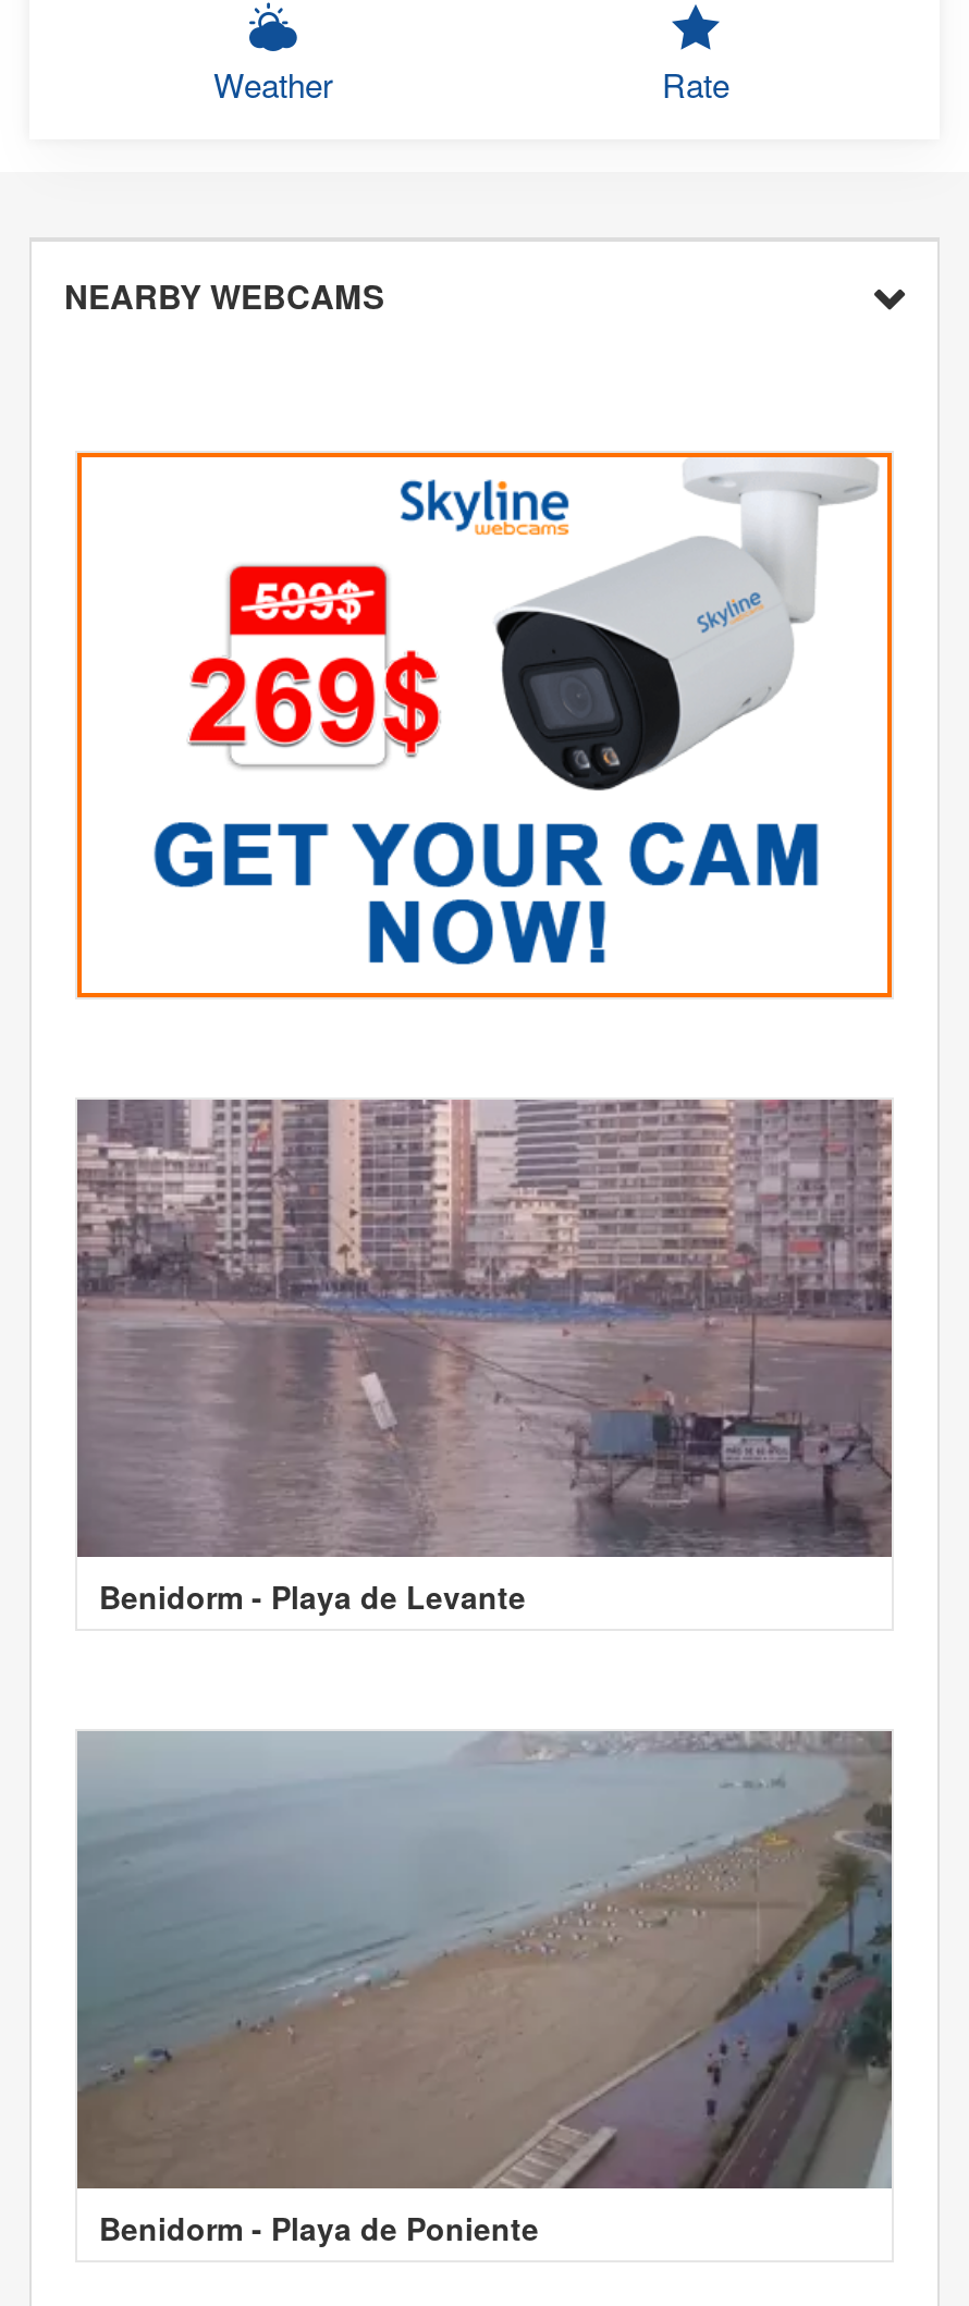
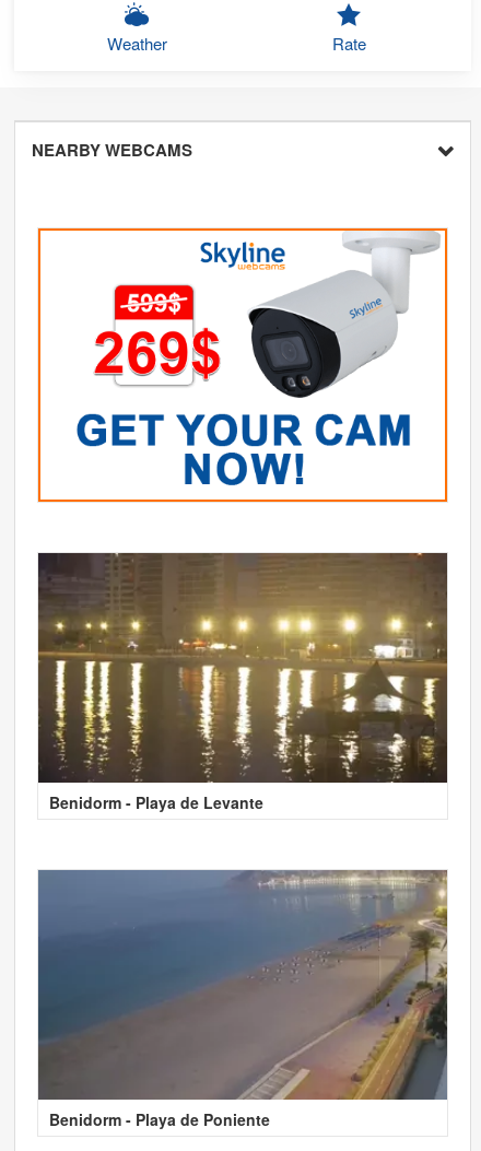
- [image]
+ [image]

- [image]
+ [image]
